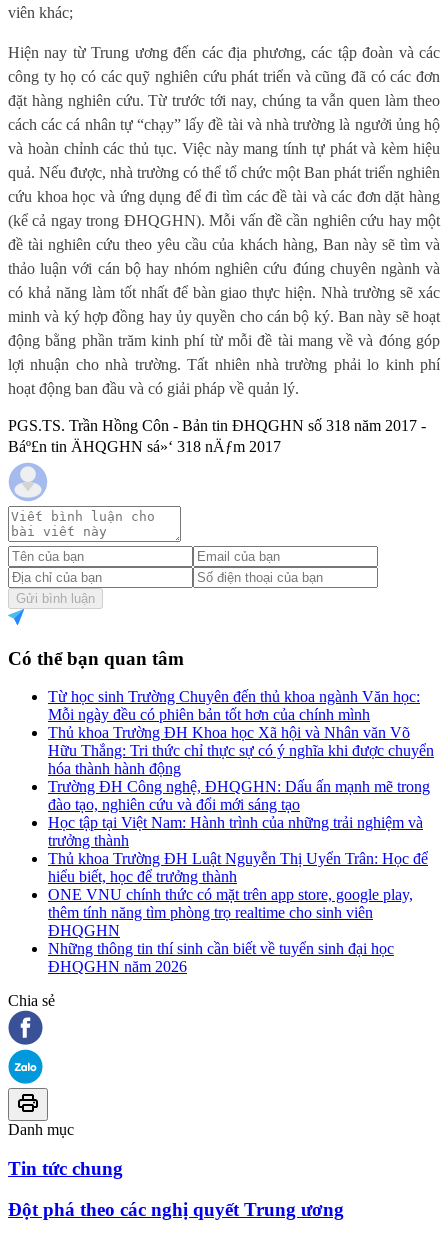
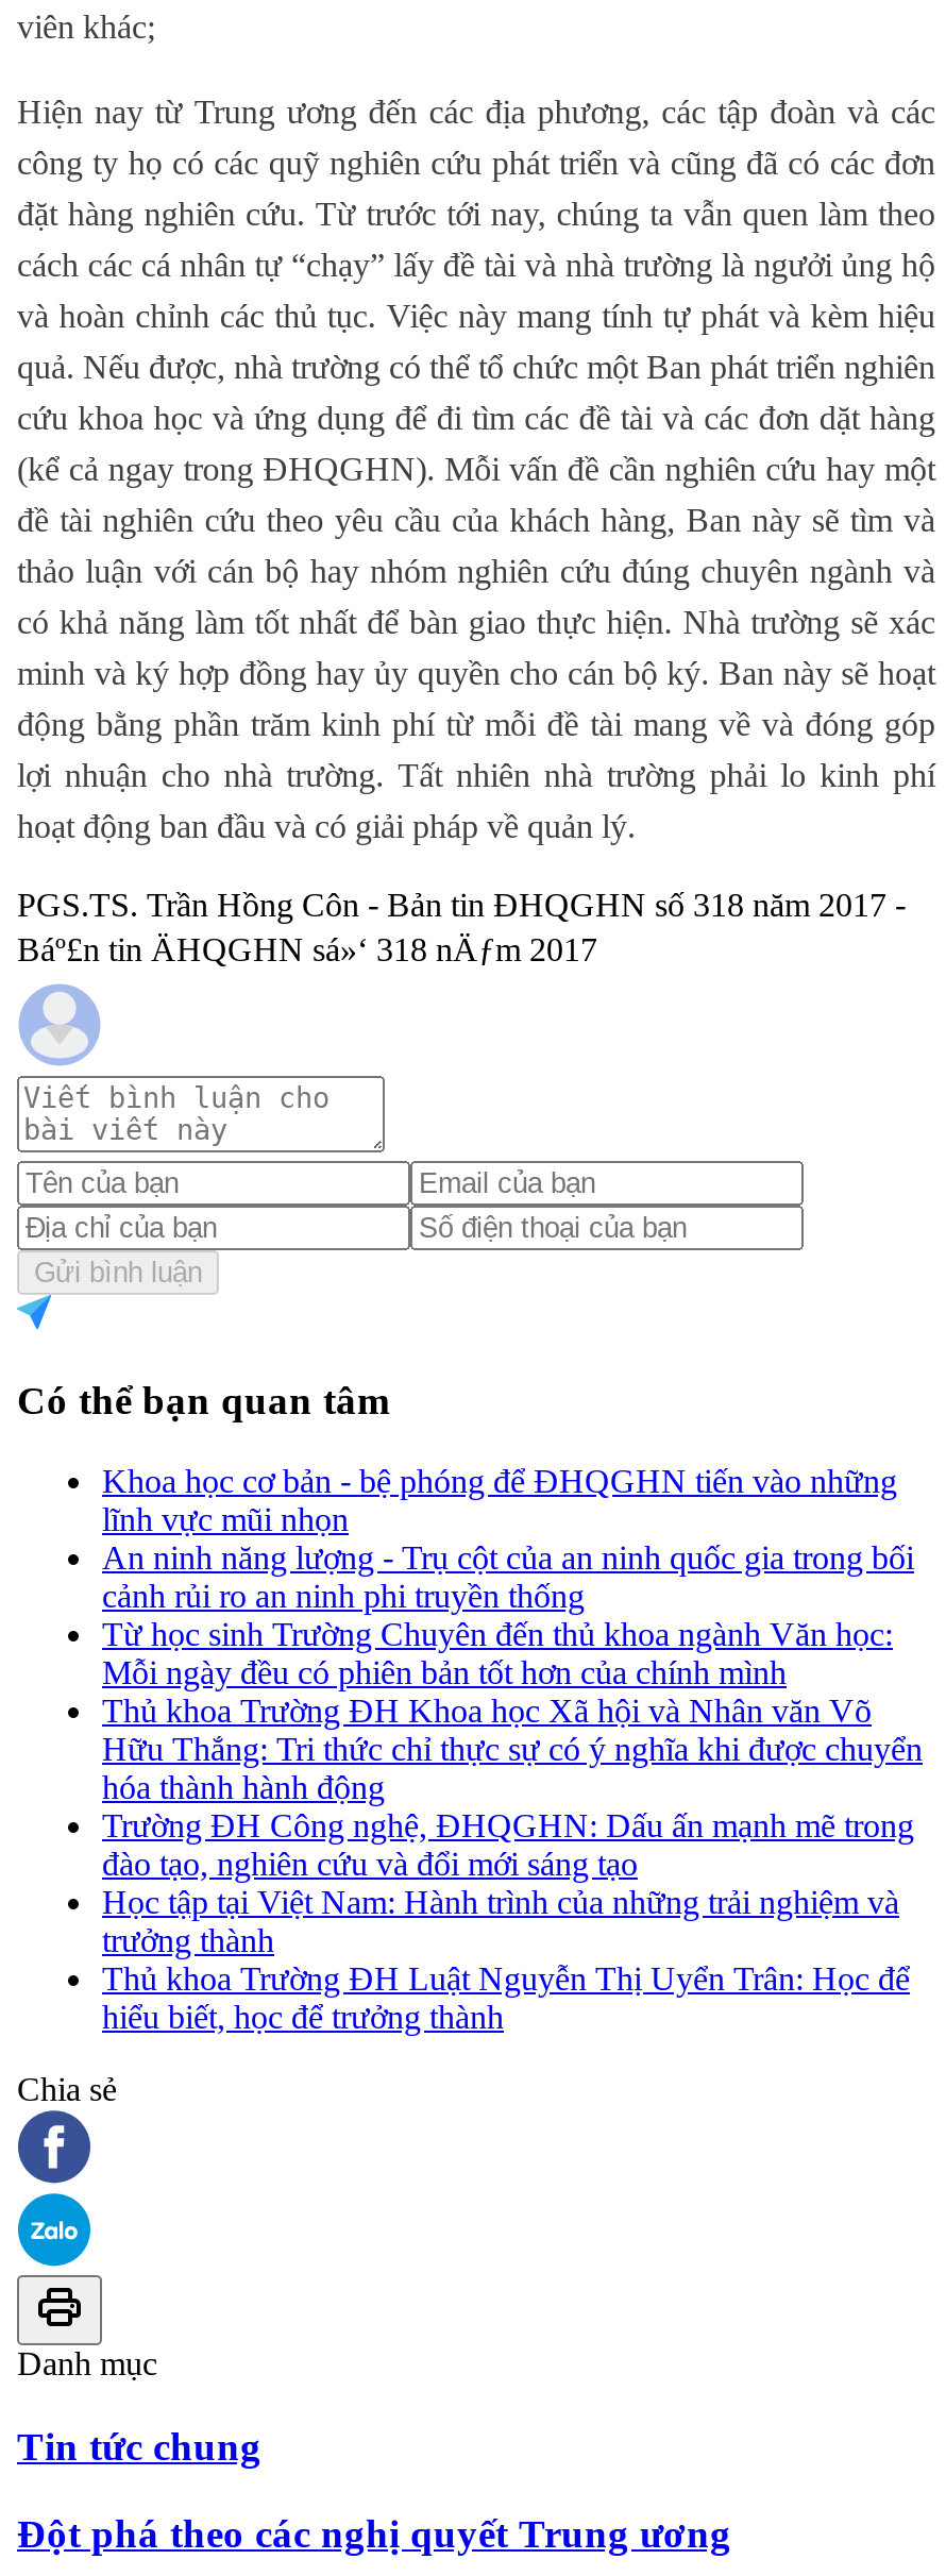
+ Khoa học cơ bản - bệ phóng để ĐHQGHN tiến vào những
+ lĩnh vực mũi nhọn
+ An ninh năng lượng - Trụ cột của an ninh quốc gia trong bối
+ cảnh rủi ro an ninh phi truyền thống

moved down: Từ học sinh Trường Chuyên đến thủ khoa ngành Văn học: | Mỗi ngày đều có phiên bản tốt hơn của chính mình | Thủ khoa Trường ĐH Khoa học Xã hội và Nhân văn Võ | ... | Thủ khoa Trường ĐH Luật Nguyễn Thị Uyển Trân: Học để | hiểu biết, học để trưởng thành

- ONE VNU chính thức có mặt trên app store, google play,
- thêm tính năng tìm phòng trọ realtime cho sinh viên
- ĐHQGHN
- Những thông tin thí sinh cần biết về tuyển sinh đại học
- ĐHQGHN năm 2026
